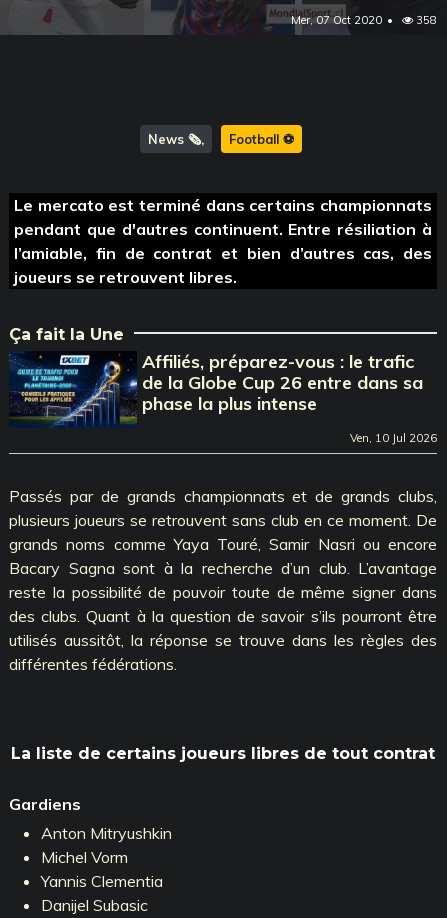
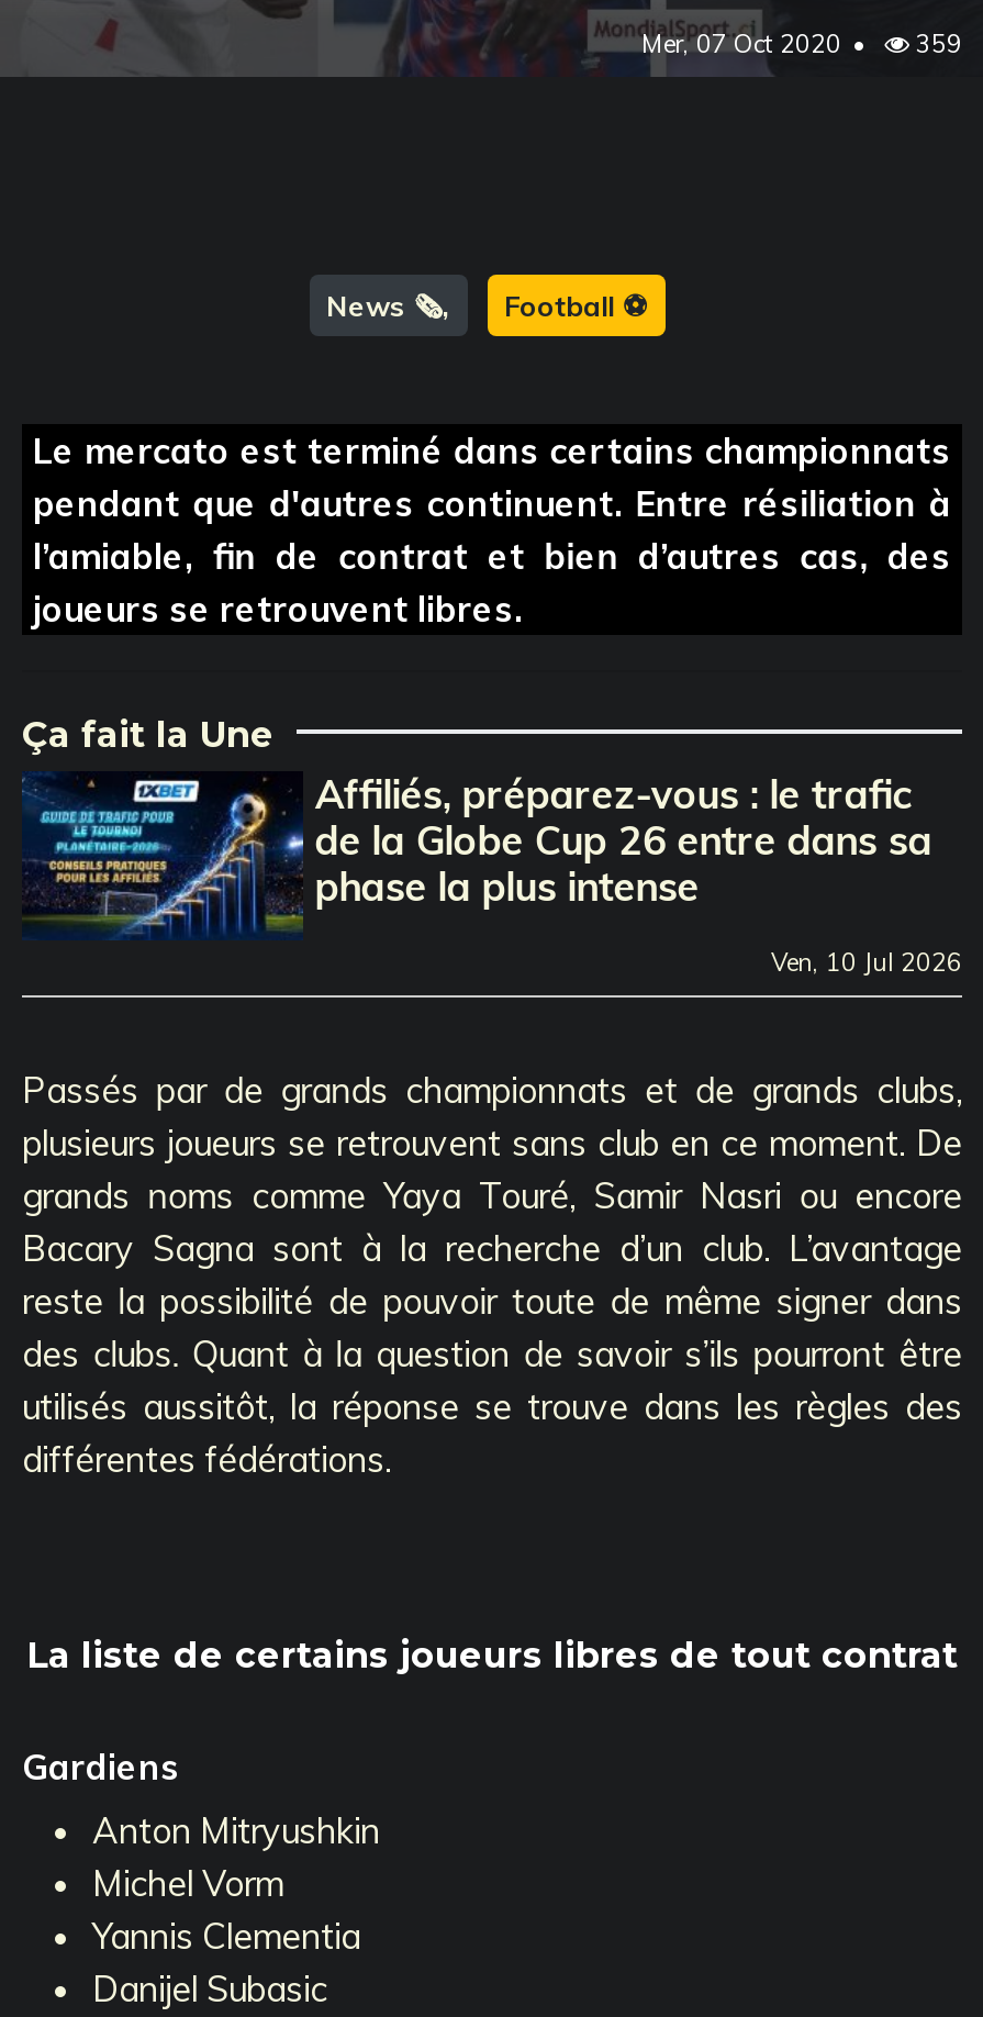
- 358
+ 359
